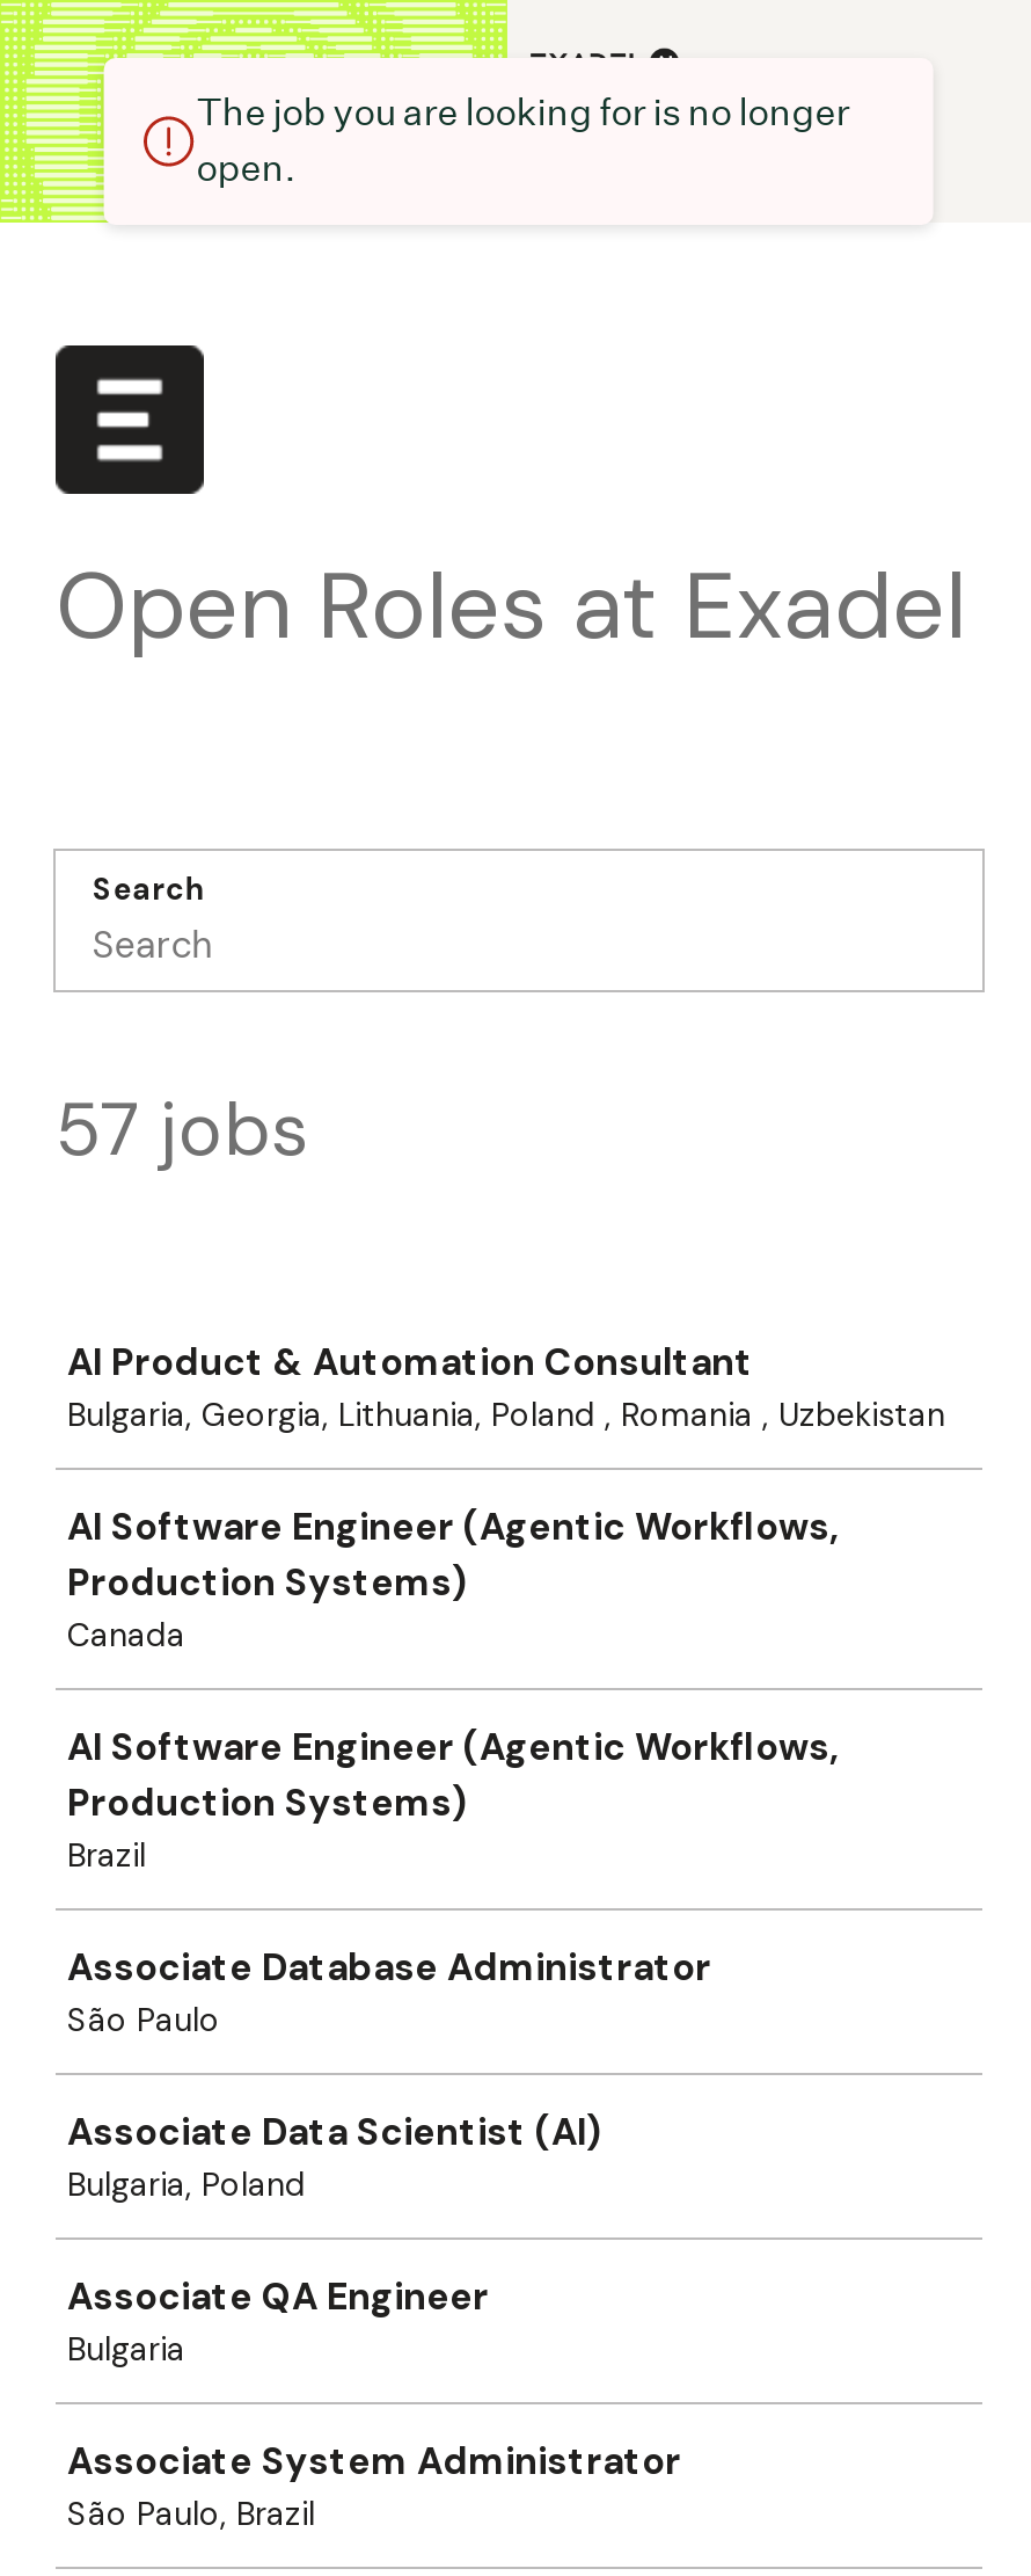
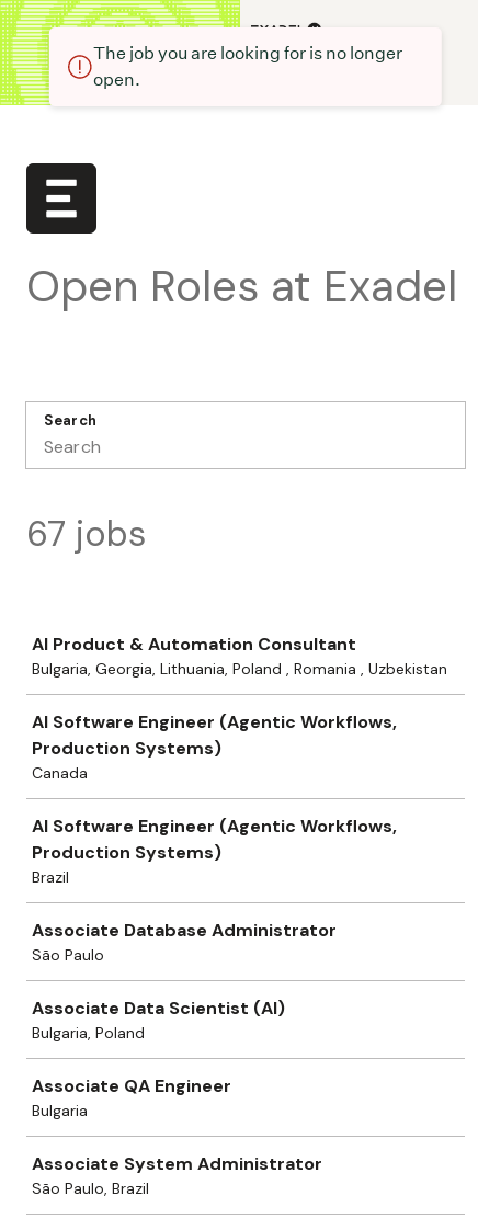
- 57 jobs
+ 67 jobs
